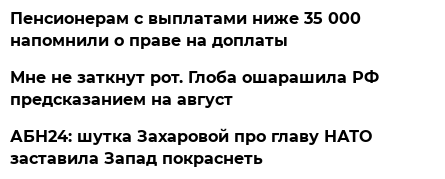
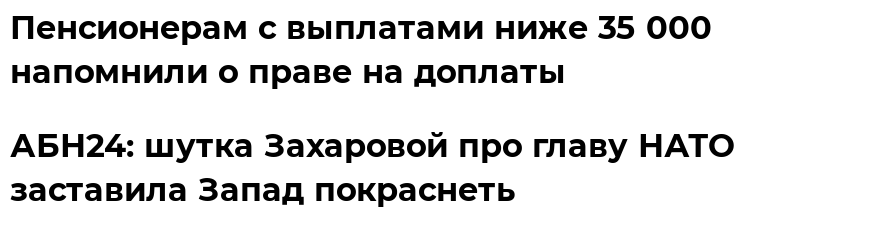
- Мне не заткнут рот. Глоба ошарашила РФ
- предсказанием на август
